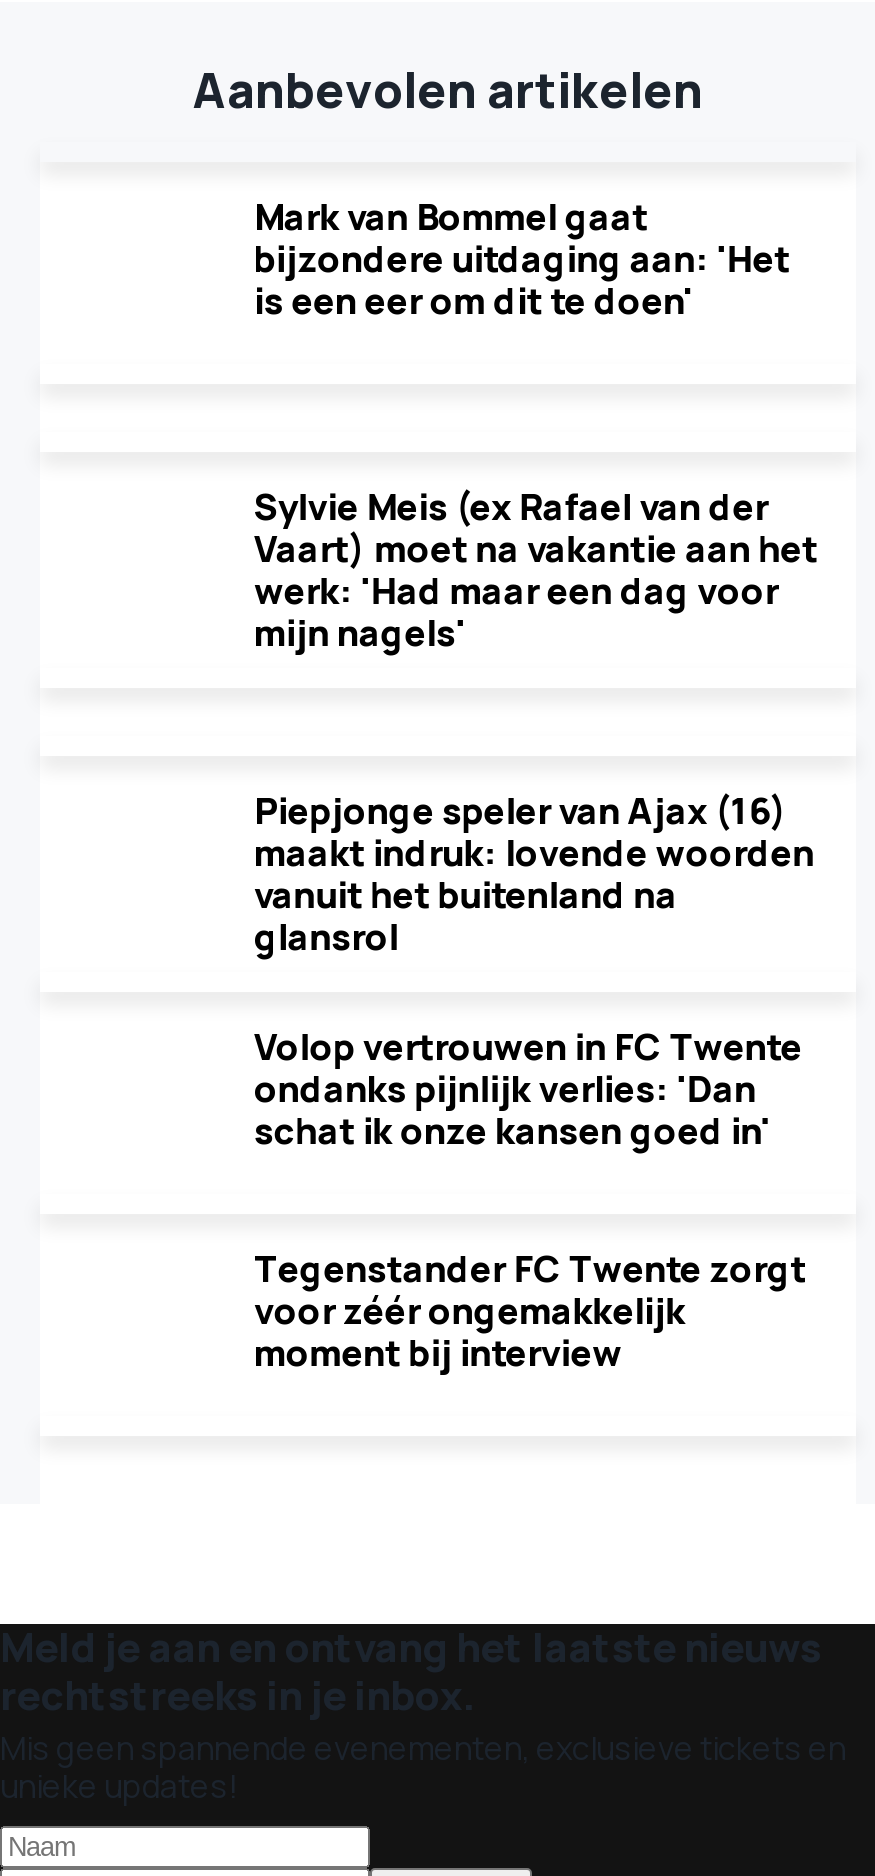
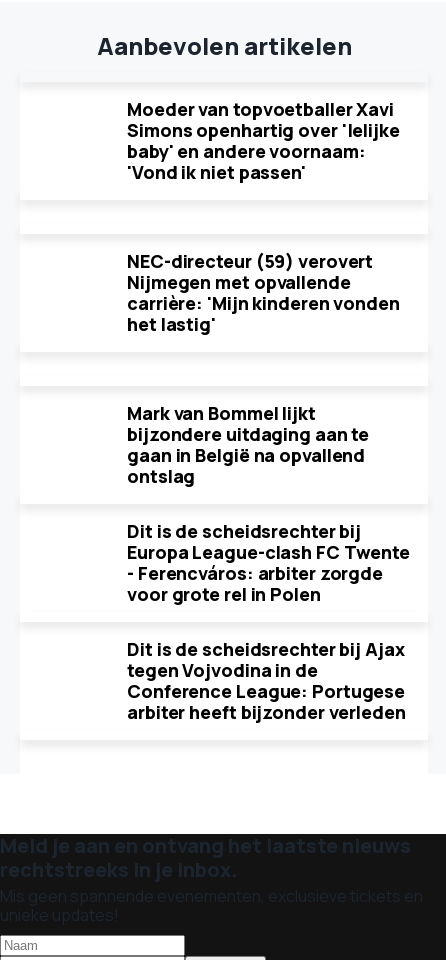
- Mark van Bommel gaat
- bijzondere uitdaging aan: 'Het
- is een eer om dit te doen'
+ Moeder van topvoetballer Xavi
+ Simons openhartig over 'lelijke
+ baby' en andere voornaam:
+ 'Vond ik niet passen'

- Sylvie Meis (ex Rafael van der
- Vaart) moet na vakantie aan het
- werk: 'Had maar een dag voor
- mijn nagels'
+ NEC-directeur (59) verovert
+ Nijmegen met opvallende
+ carrière: 'Mijn kinderen vonden
+ het lastig'

- Piepjonge speler van Ajax (16)
- maakt indruk: lovende woorden
- vanuit het buitenland na
- glansrol
+ Mark van Bommel lijkt
+ bijzondere uitdaging aan te
+ gaan in België na opvallend
+ ontslag

- Volop vertrouwen in FC Twente
- ondanks pijnlijk verlies: 'Dan
- schat ik onze kansen goed in'
+ Dit is de scheidsrechter bij
+ Europa League-clash FC Twente
+ - Ferencváros: arbiter zorgde
+ voor grote rel in Polen

- Tegenstander FC Twente zorgt
- voor zéér ongemakkelijk
- moment bij interview
+ Dit is de scheidsrechter bij Ajax
+ tegen Vojvodina in de
+ Conference League: Portugese
+ arbiter heeft bijzonder verleden
